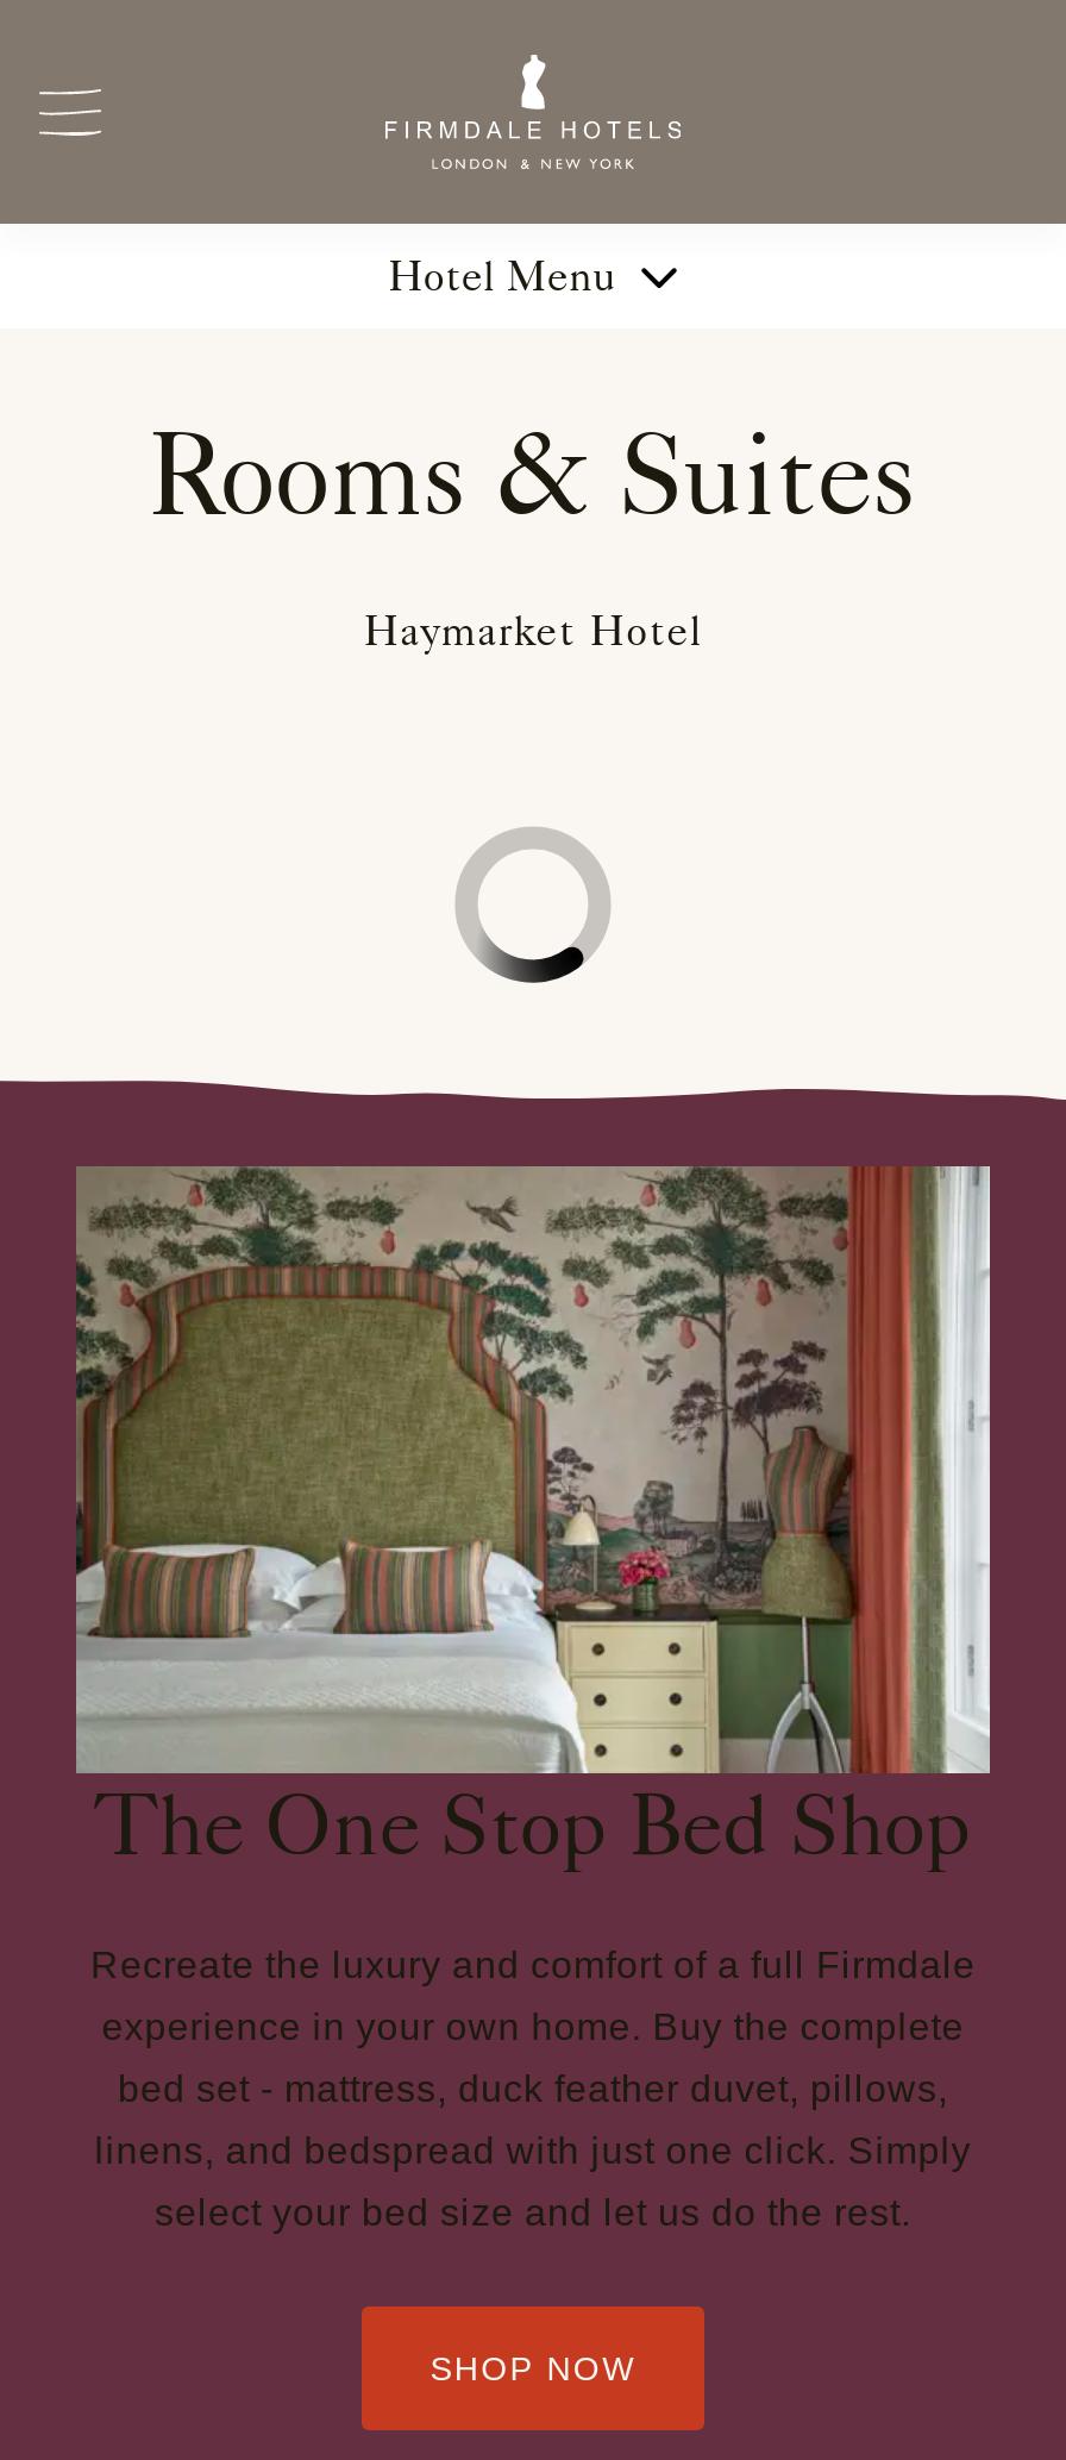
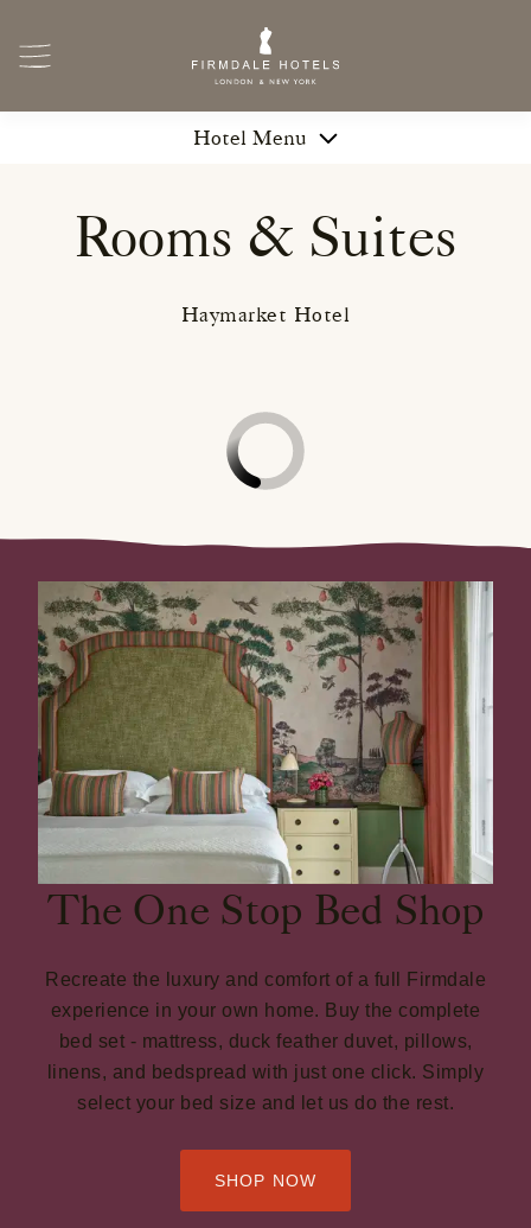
- [image]
+ [image]
